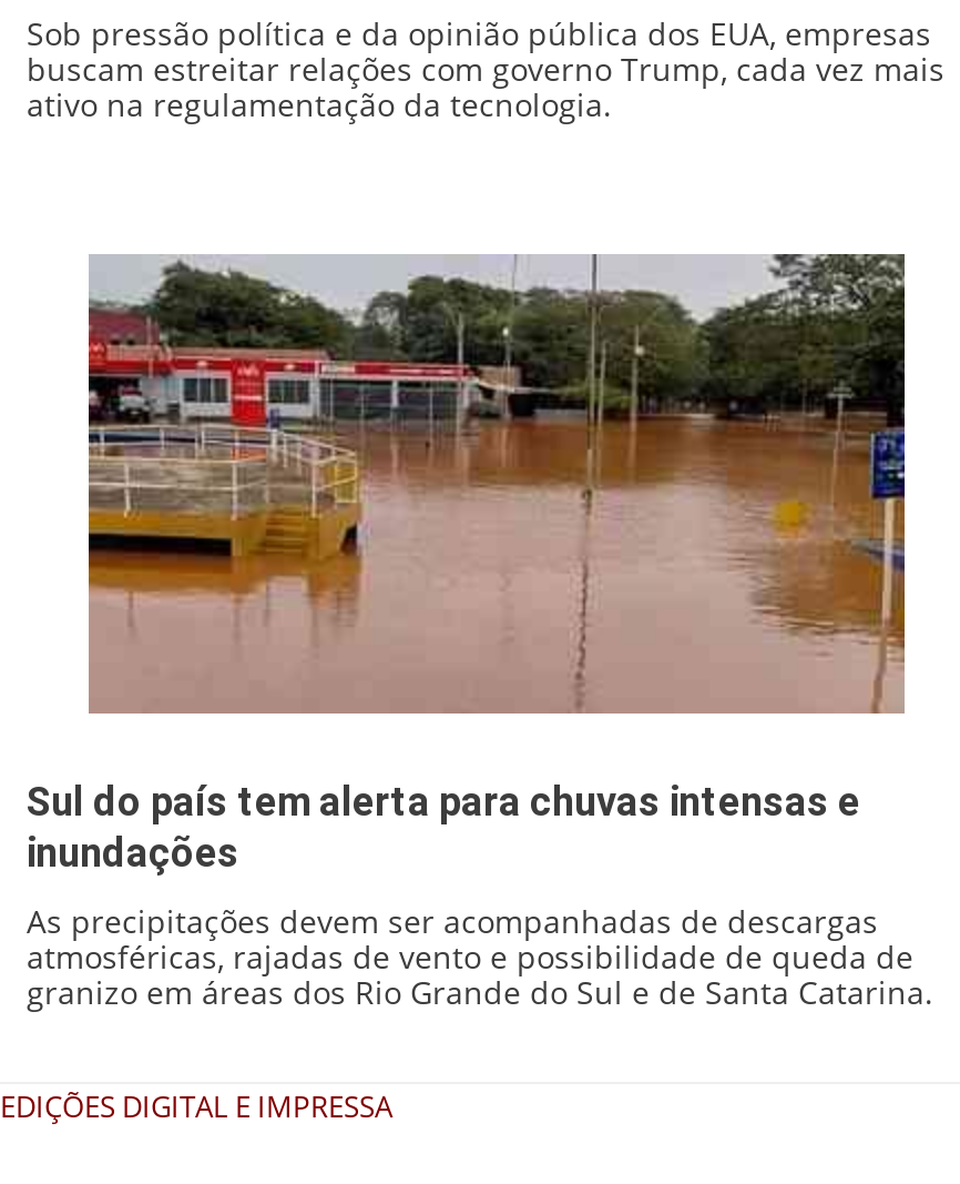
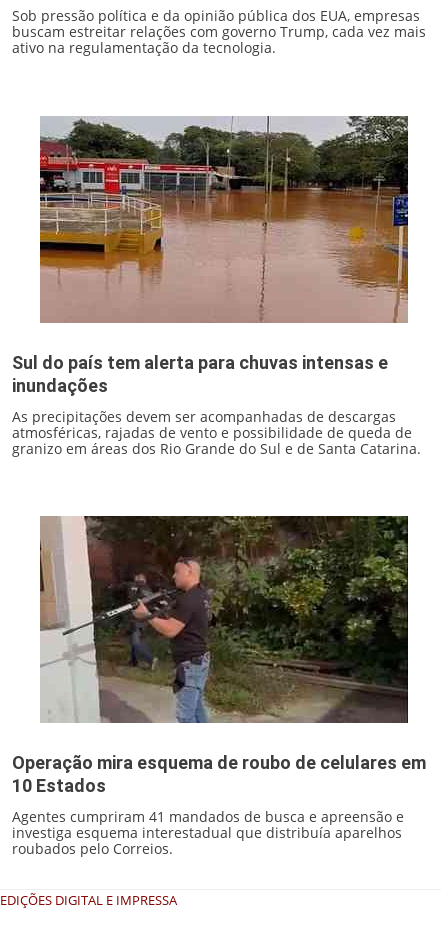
+ [image]
+ Operação mira esquema de roubo de celulares em
+ 10 Estados
+ Agentes cumpriram 41 mandados de busca e apreensão e
+ investiga esquema interestadual que distribuía aparelhos
+ roubados pelo Correios.
